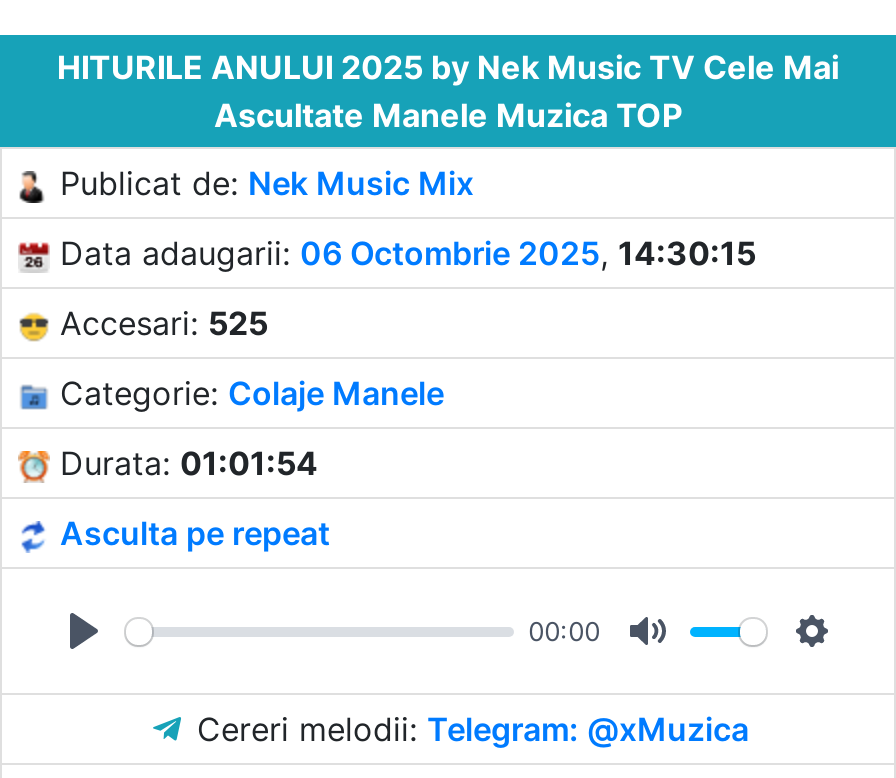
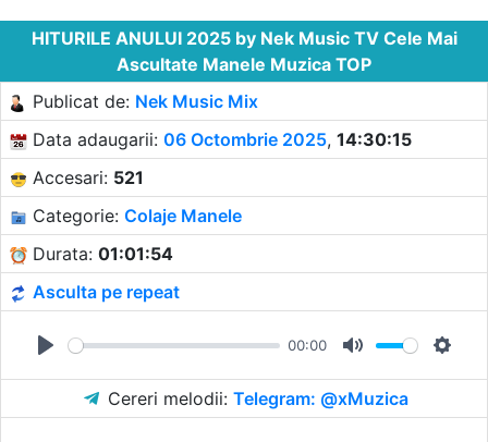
- Accesari: 525
+ Accesari: 521
